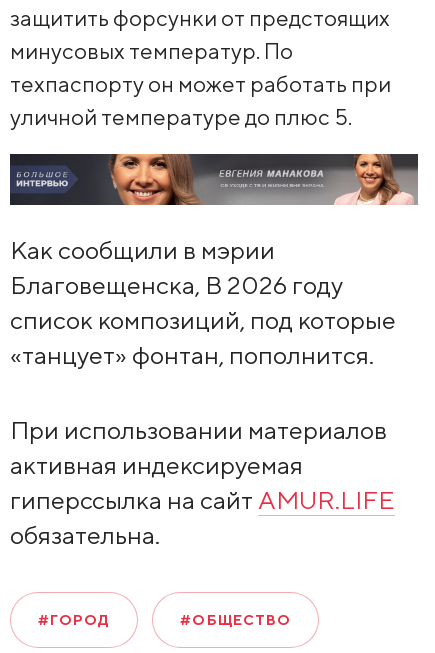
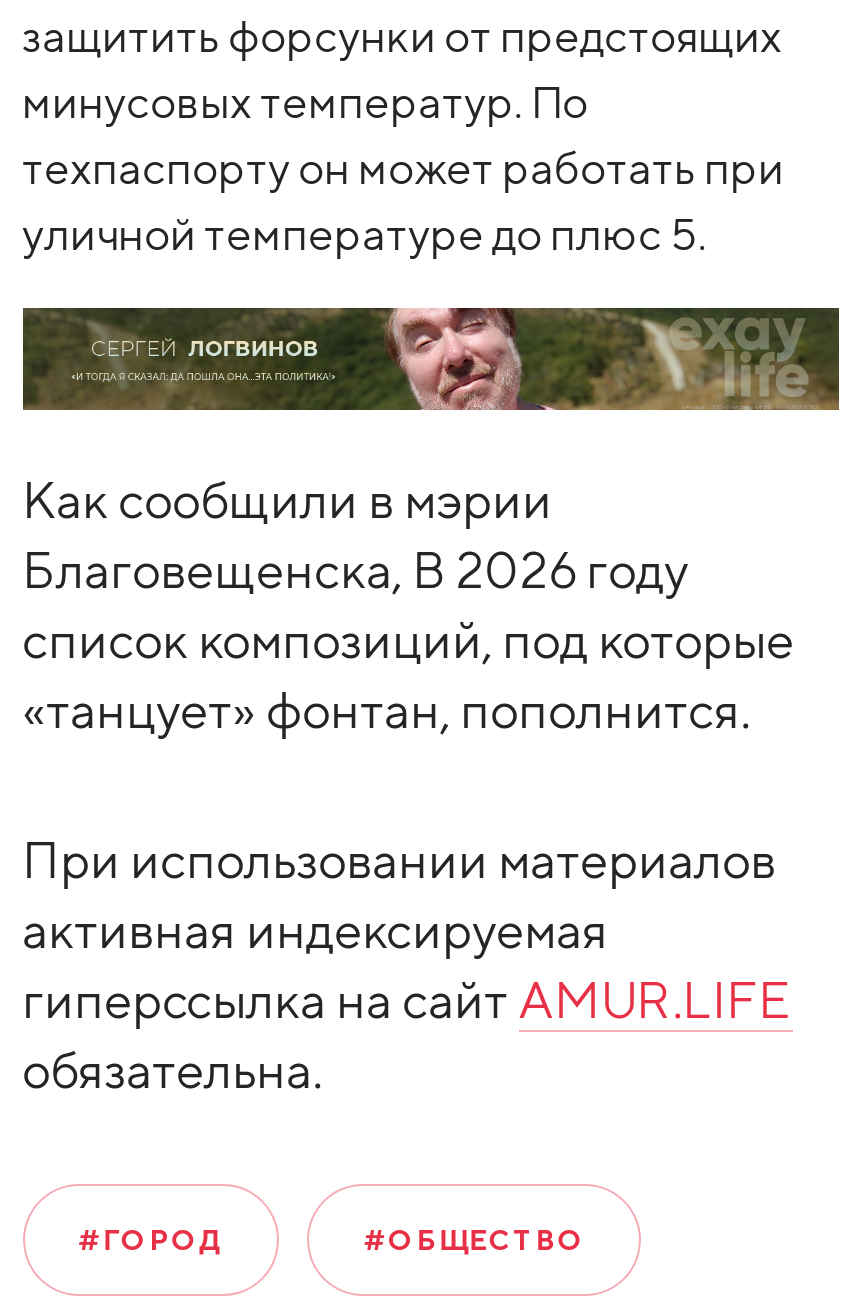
- [image]
+ [image]
